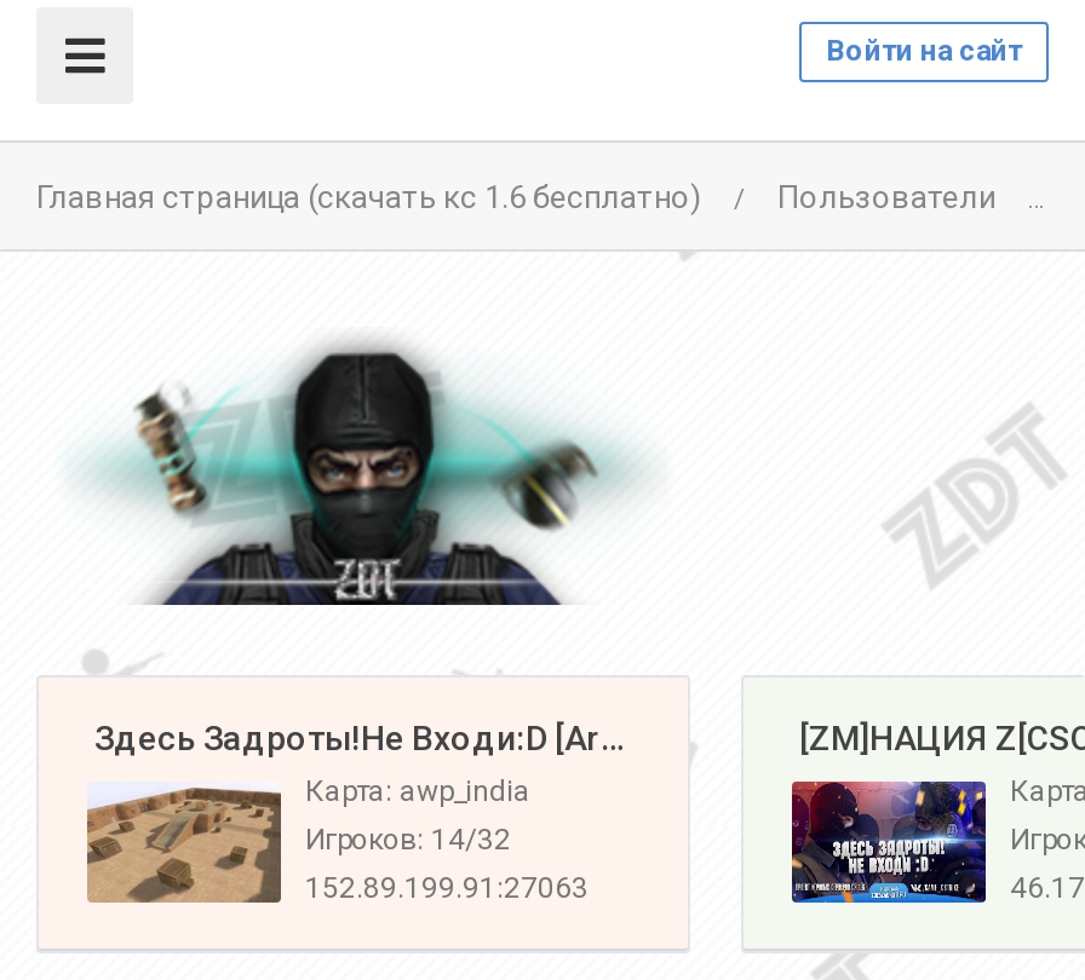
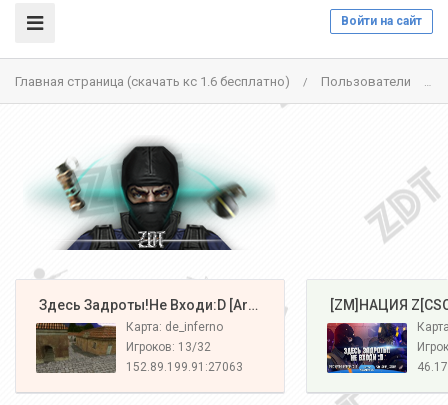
- [image]
- Карта: awp_india
+ [image]
+ Карта: de_inferno

- Игроков: 14/32
+ Игроков: 13/32
